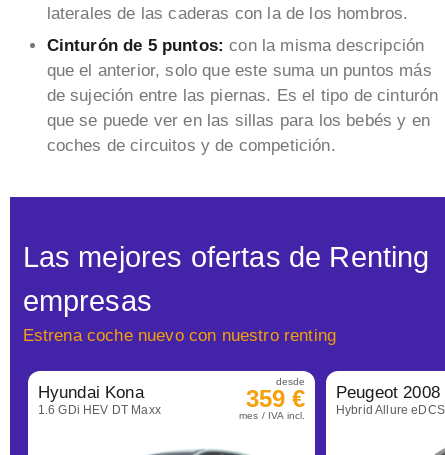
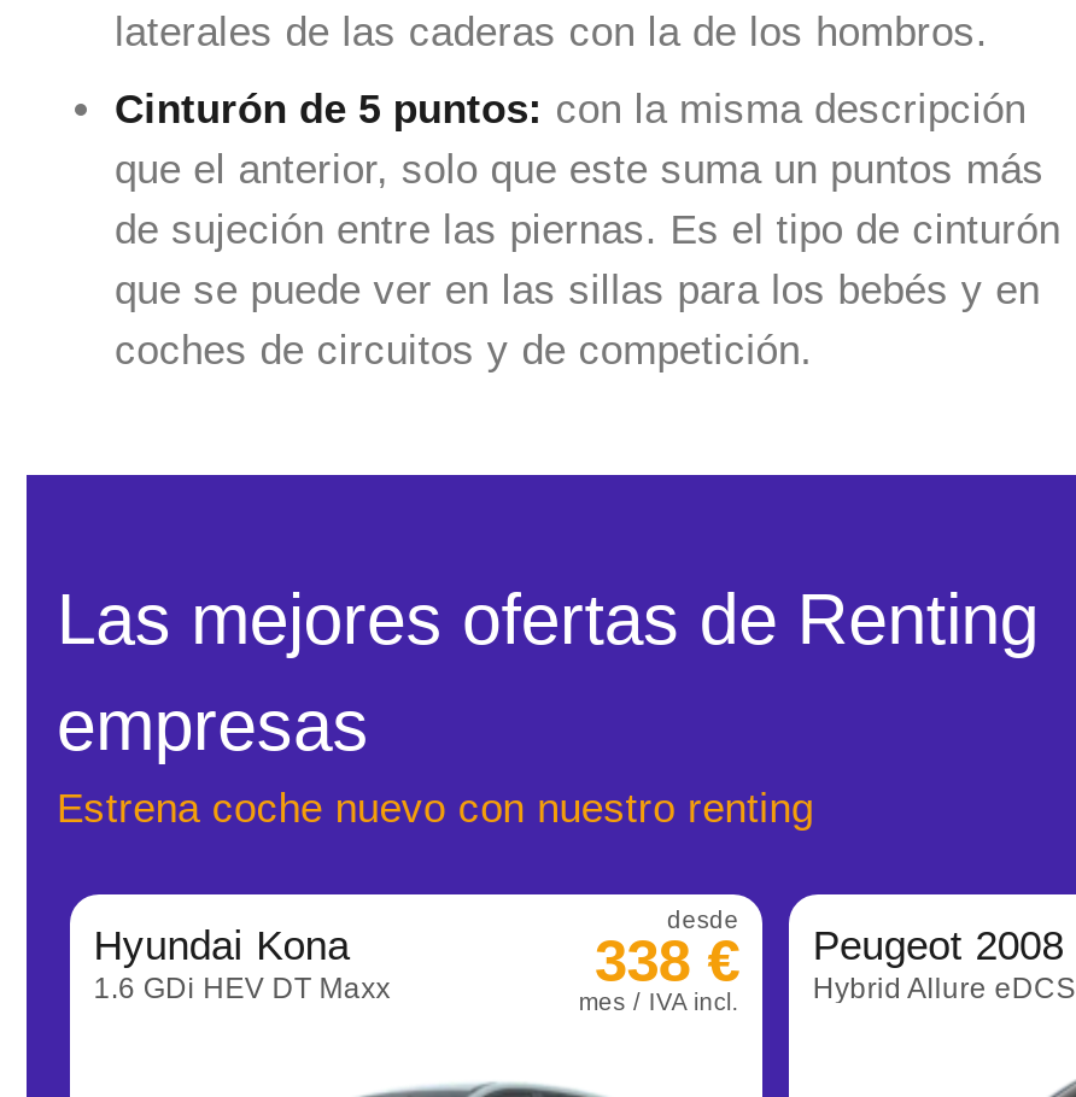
- 359 € Peugeot 2008
+ 338 € Peugeot 2008
